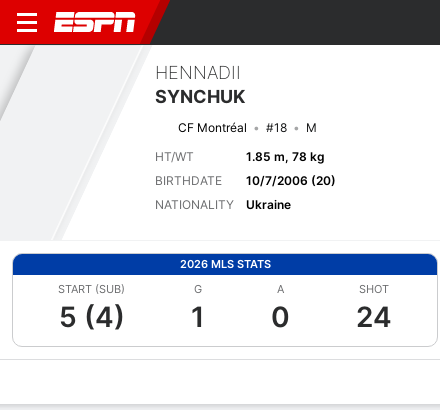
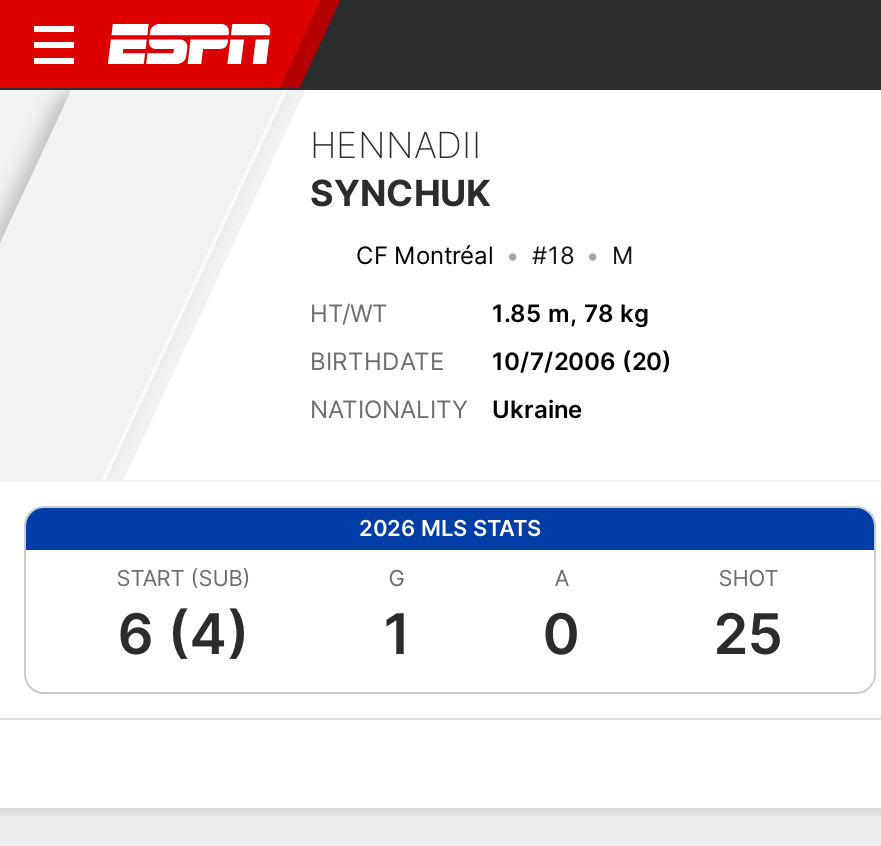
- 5 (4)
+ 6 (4)

- 24
+ 25
